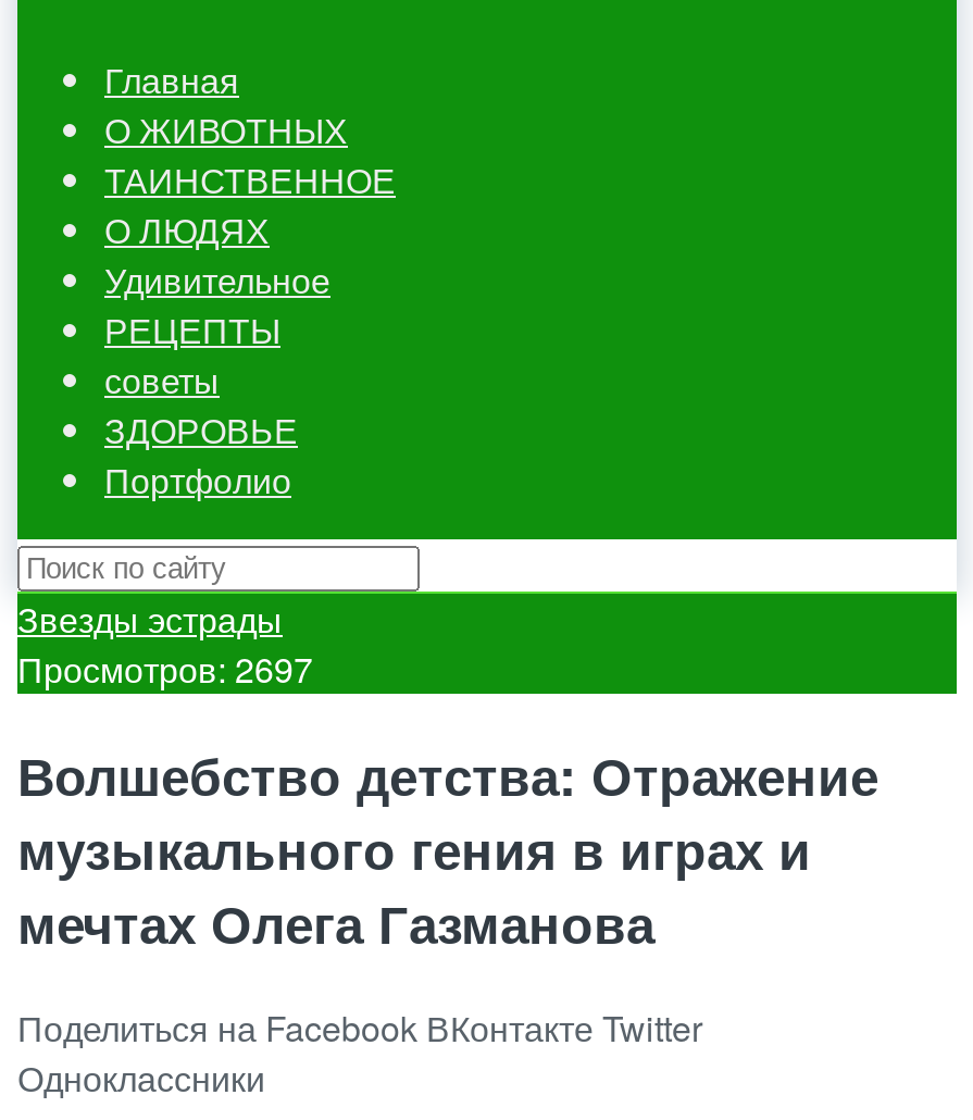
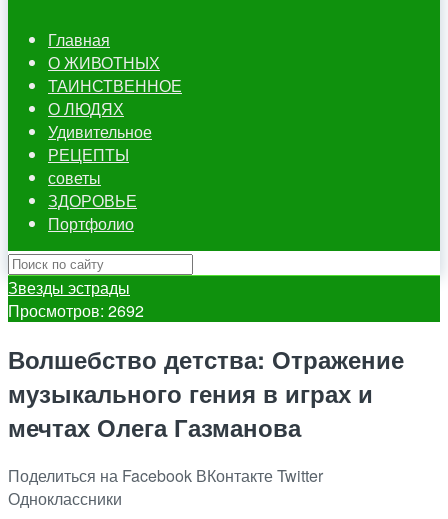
- Просмотров: 2697
+ Просмотров: 2692
